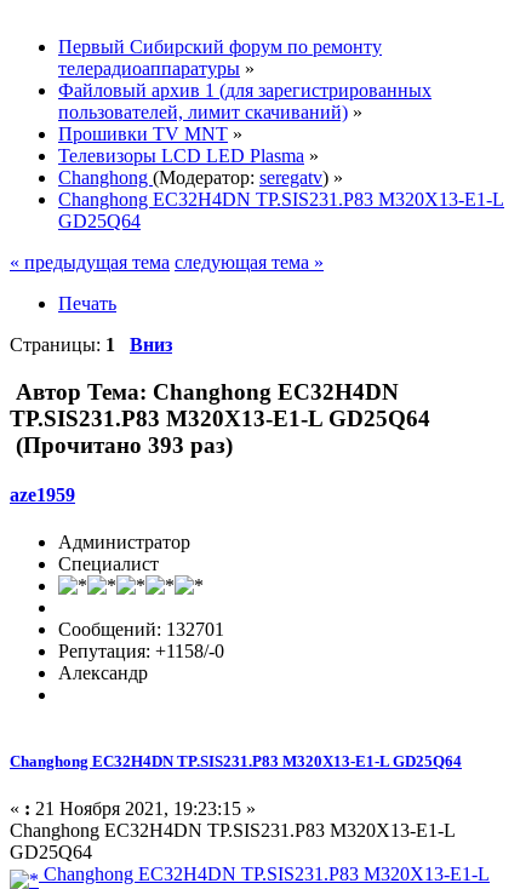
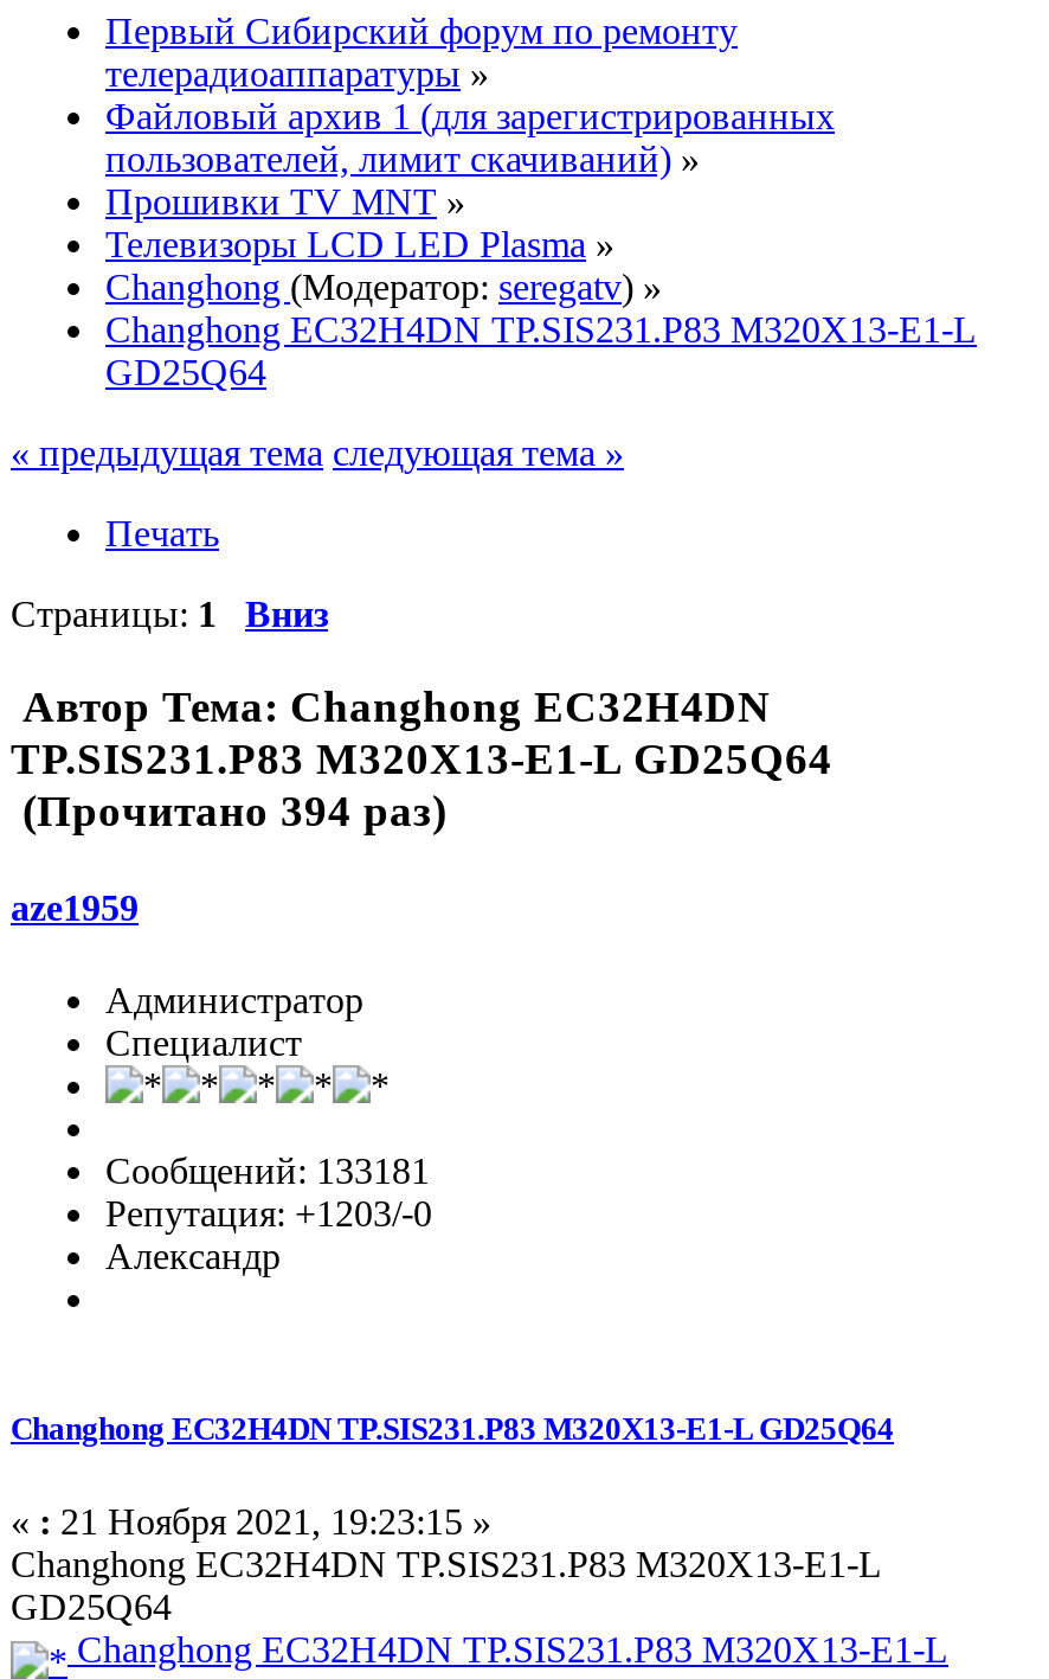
- (Прочитано 393 раз)
+ (Прочитано 394 раз)

- Сообщений: 132701
+ Сообщений: 133181

- Репутация: +1158/-0
+ Репутация: +1203/-0
